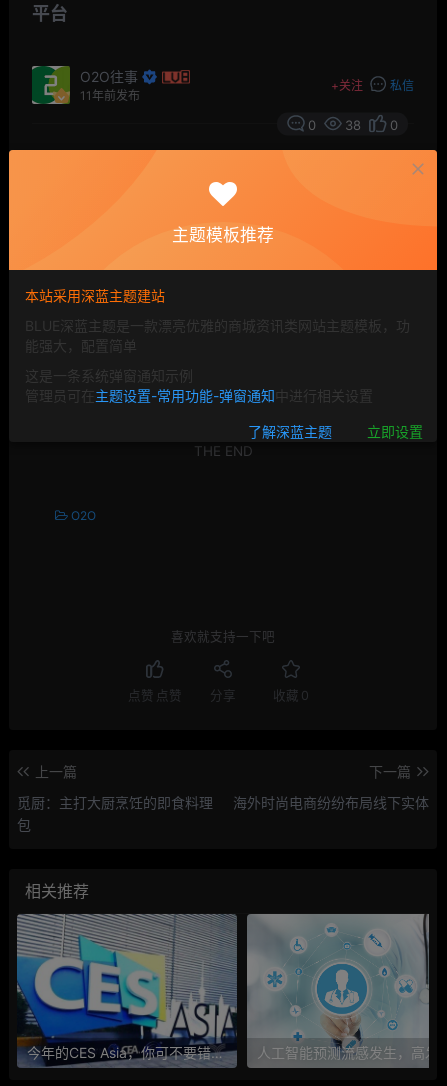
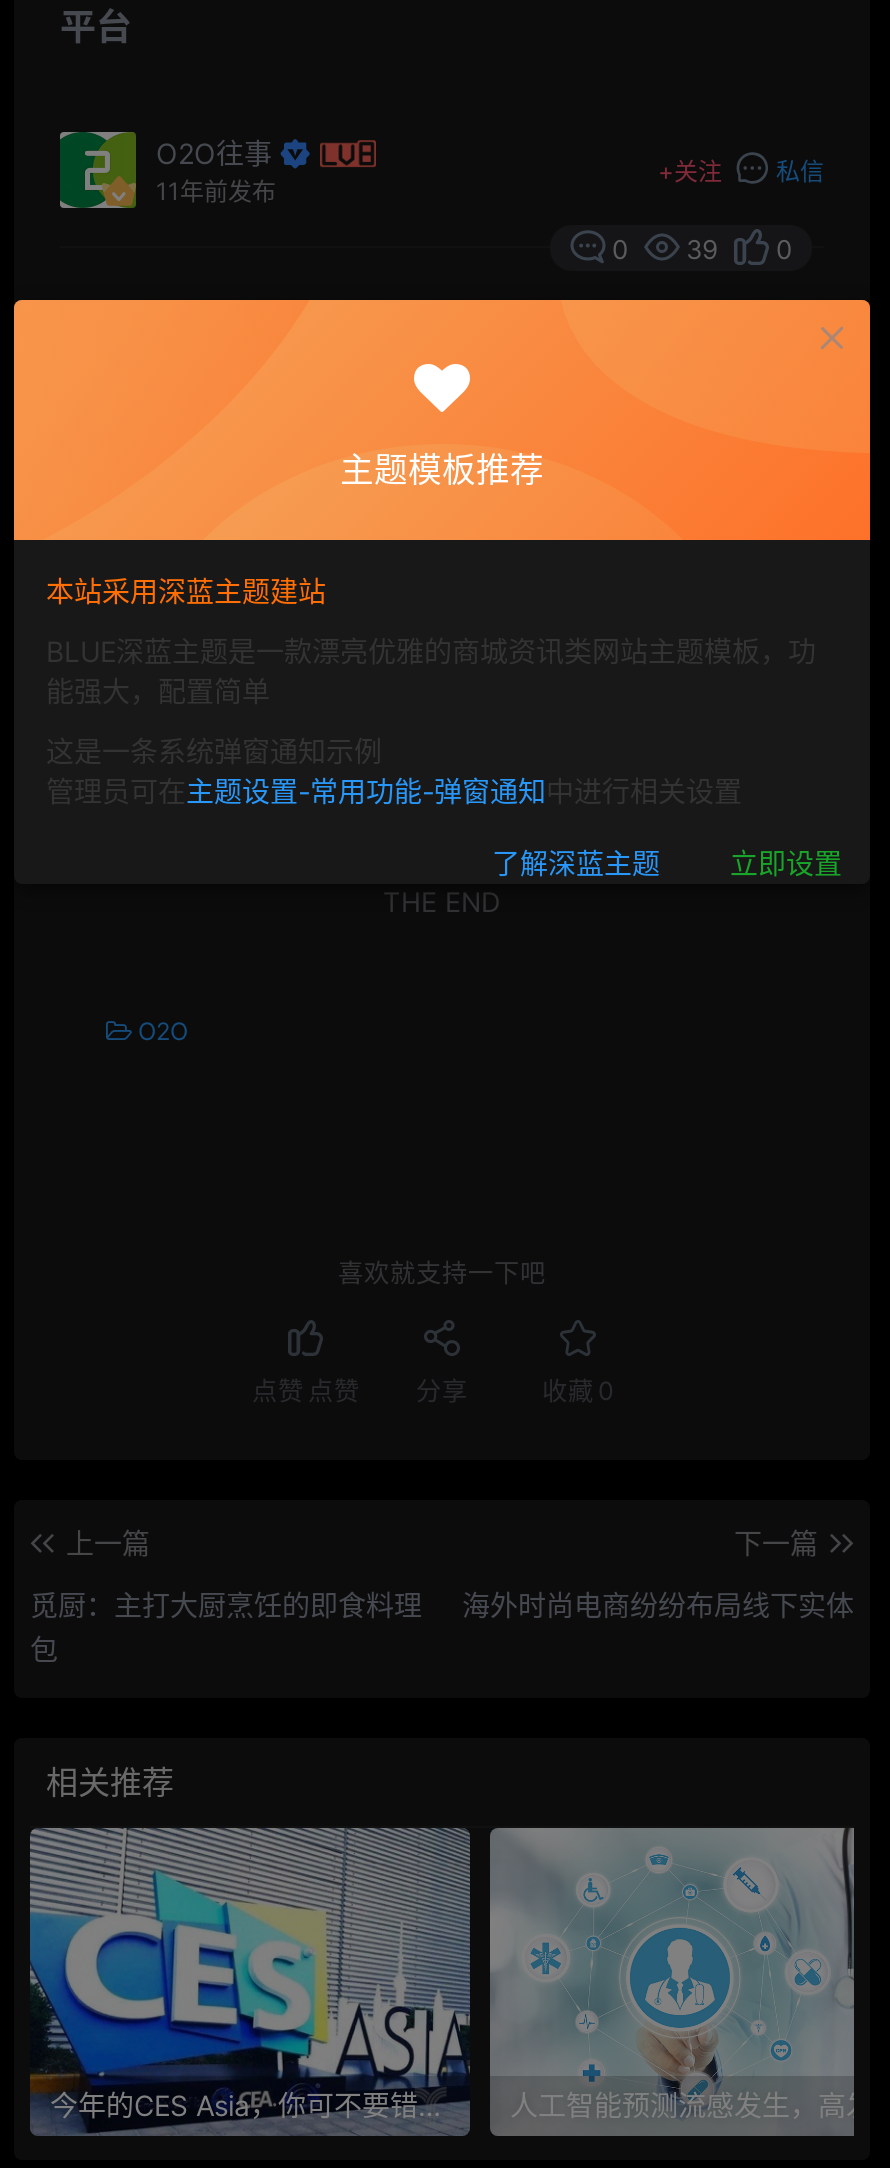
- 0 38 0
+ 0 39 0
